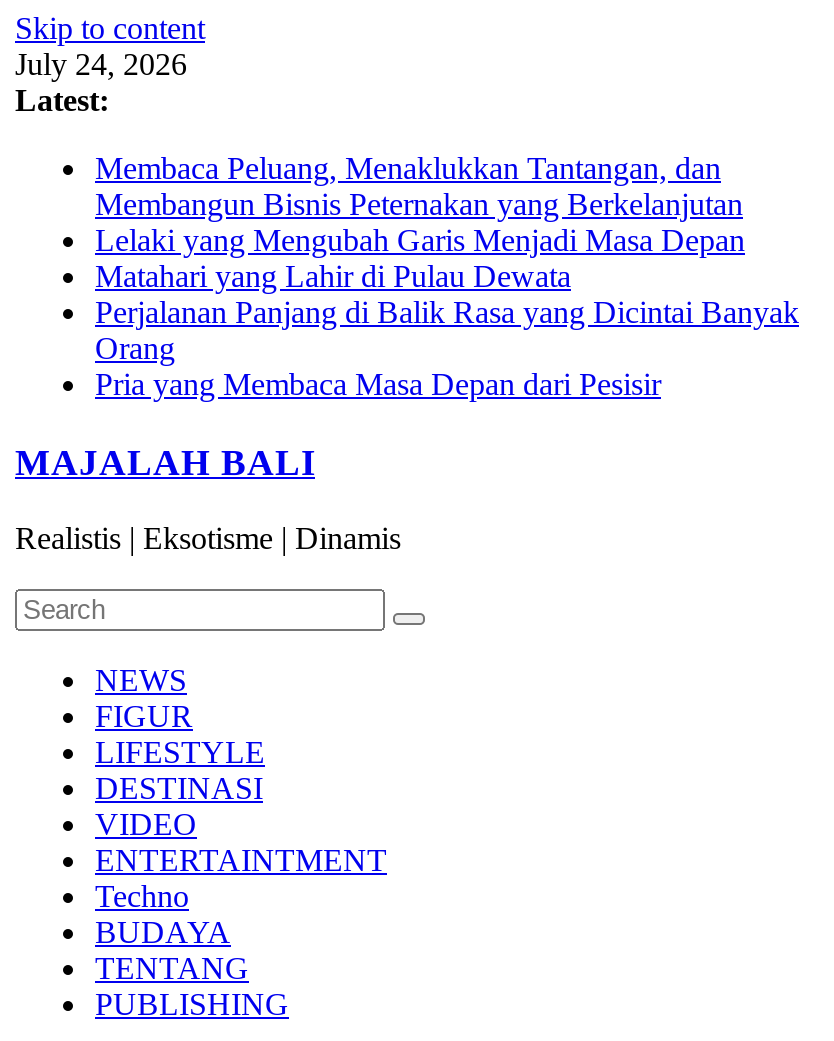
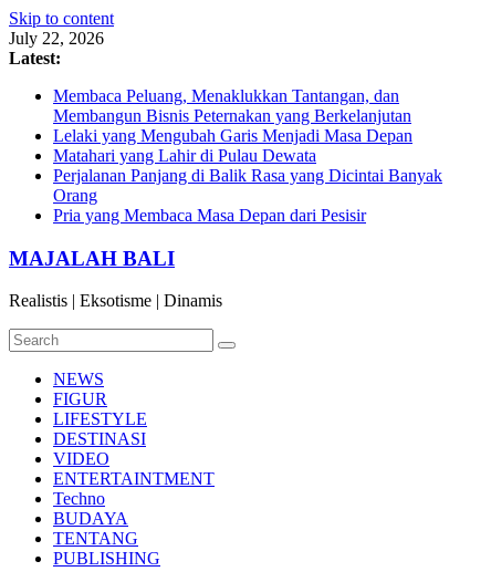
- July 24, 2026
+ July 22, 2026
